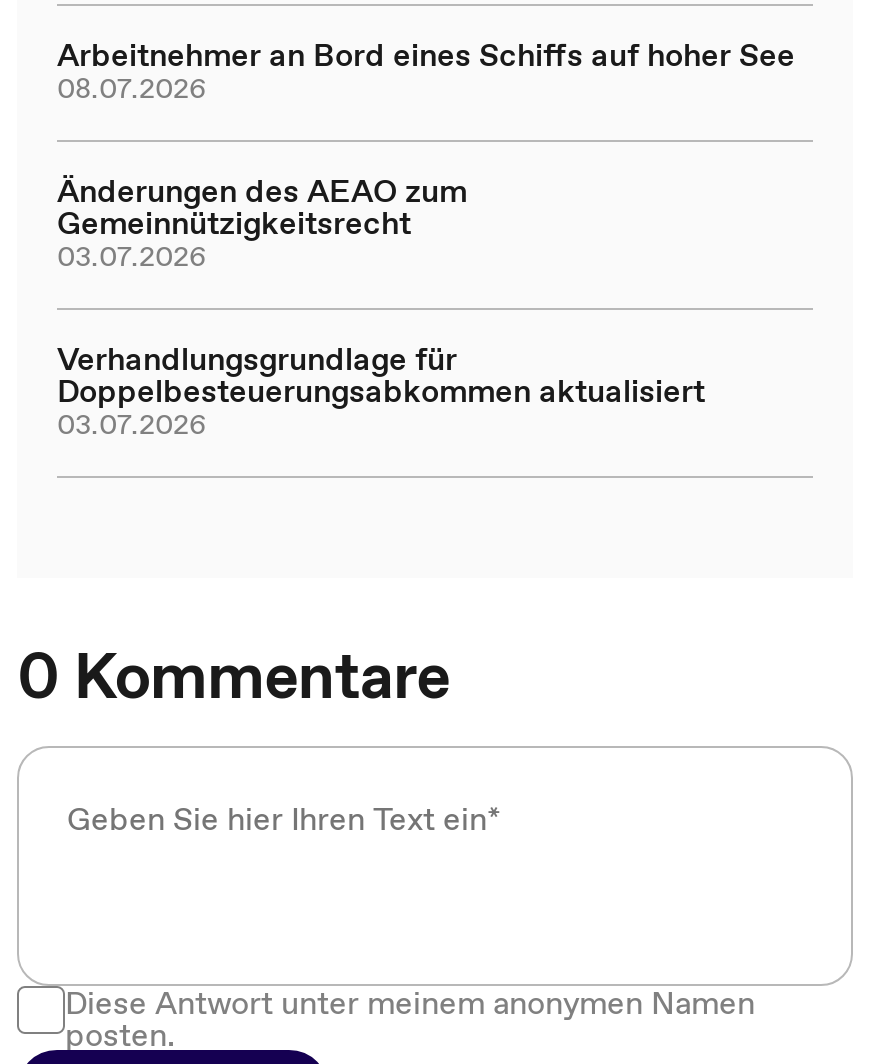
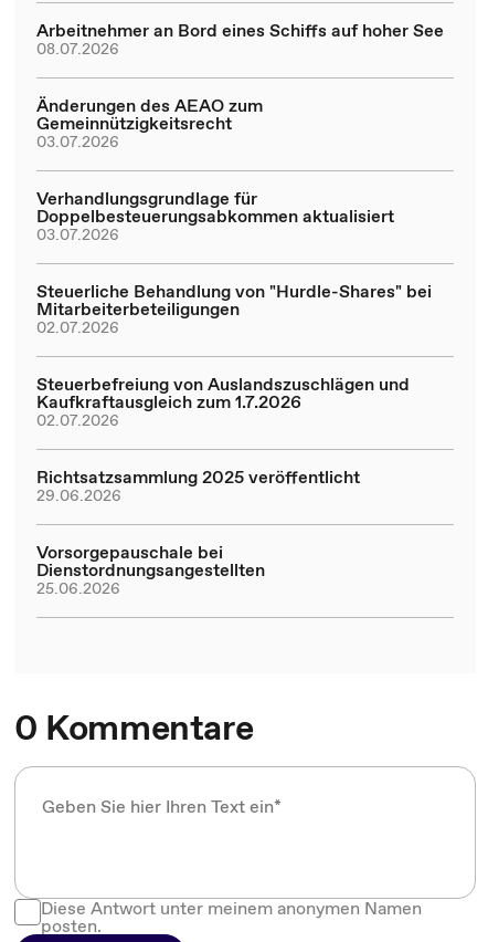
+ Steuerliche Behandlung von "Hurdle-Shares" bei
+ Mitarbeiterbeteiligungen
+ 02.07.2026
+ Steuerbefreiung von Auslandszuschlägen und
+ Kaufkraftausgleich zum 1.7.2026
+ 02.07.2026
+ Richtsatzsammlung 2025 veröffentlicht
+ 29.06.2026
+ Vorsorgepauschale bei
+ Dienstordnungsangestellten
+ 25.06.2026
